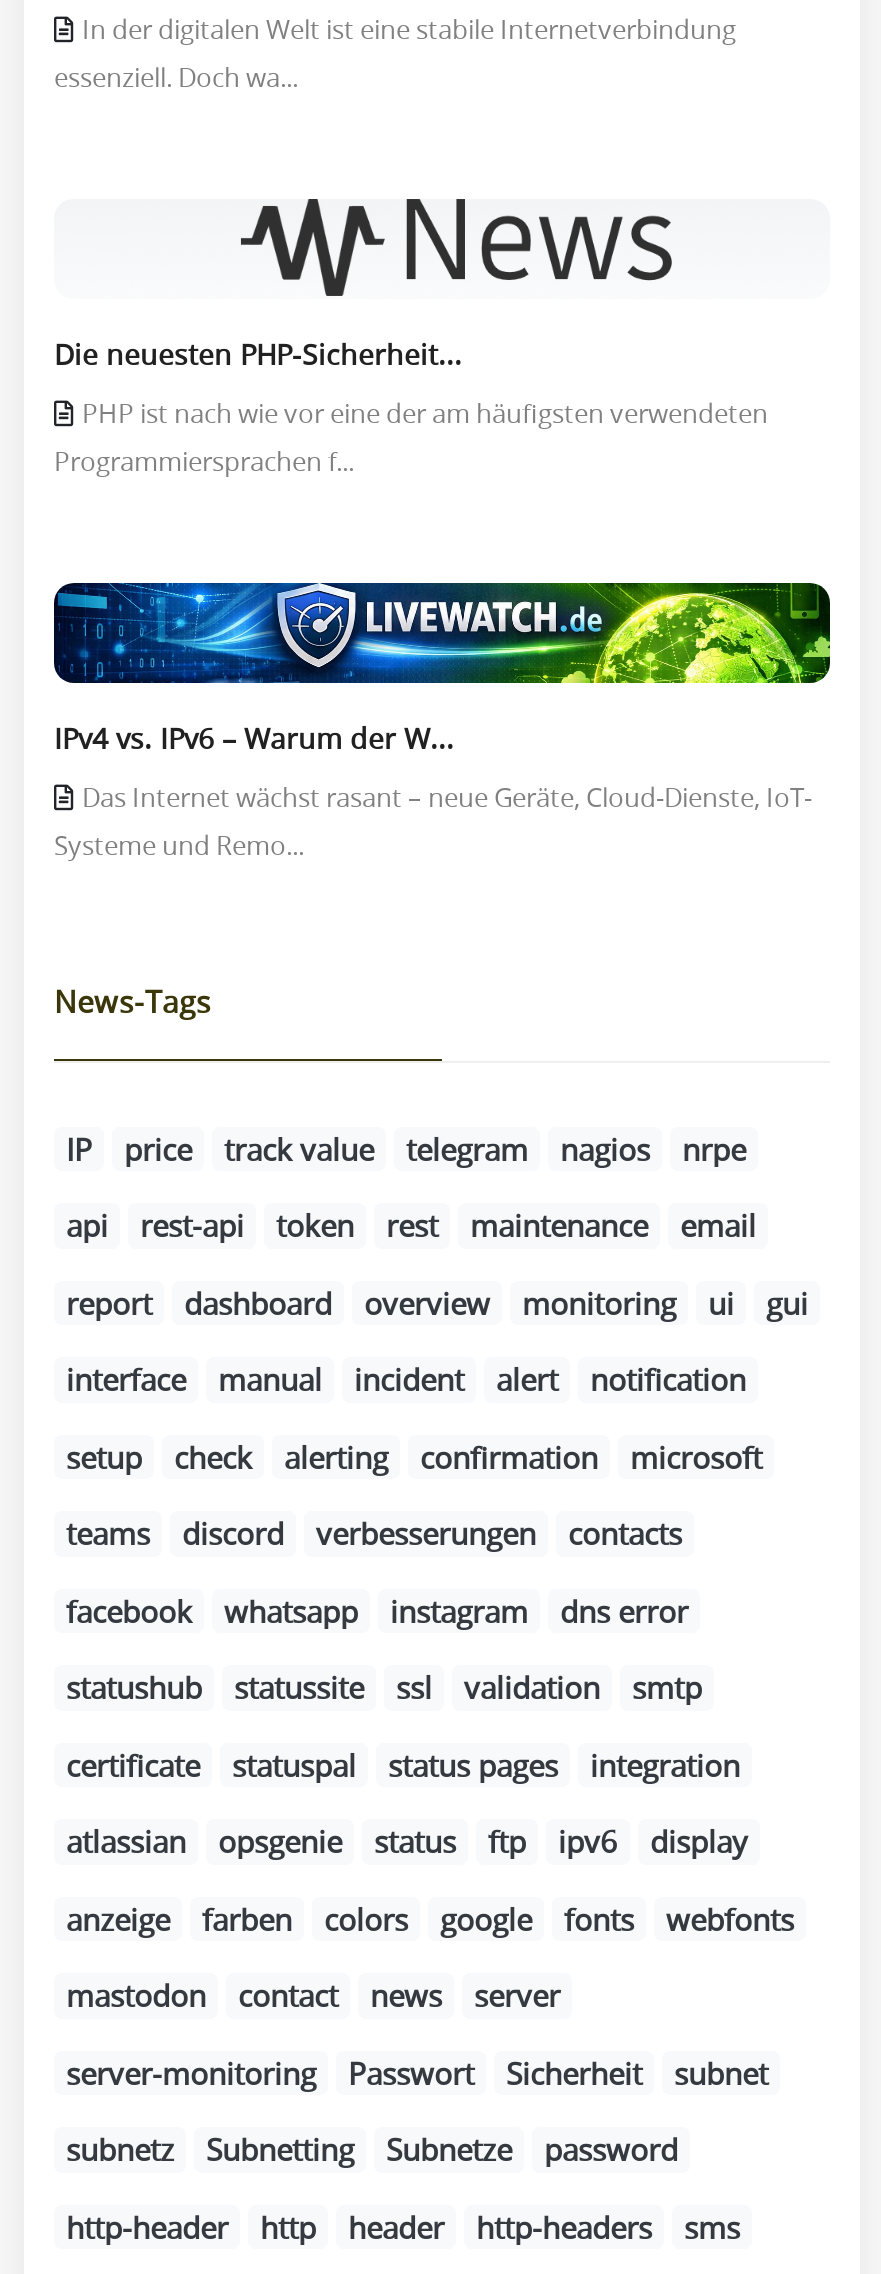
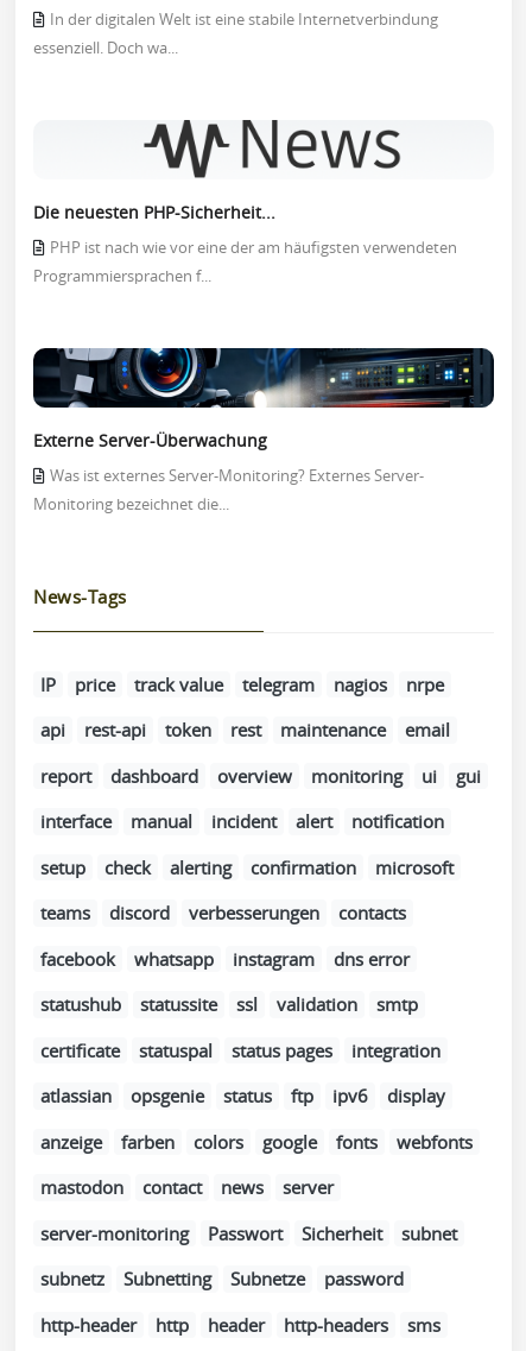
- [image]
- IPv4 vs. IPv6 – Warum der W...
+ [image]
+ Externe Server-Überwachung

- Das Internet wächst rasant – neue Geräte, Cloud-Dienste, IoT-
- Systeme und Remo...
+ Was ist externes Server-Monitoring? Externes Server-
+ Monitoring bezeichnet die...
